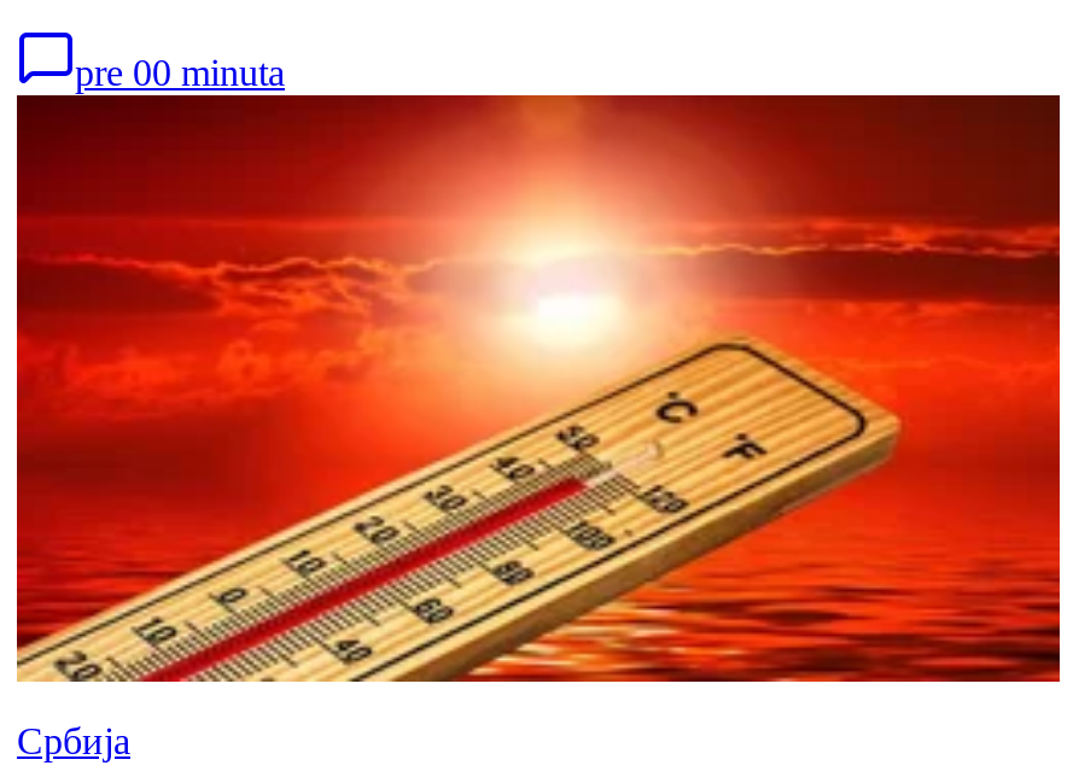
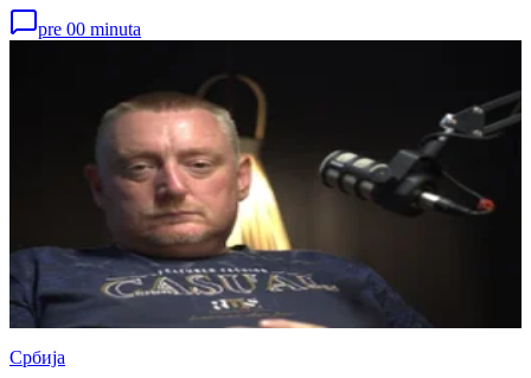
- [image]
+ [image]
